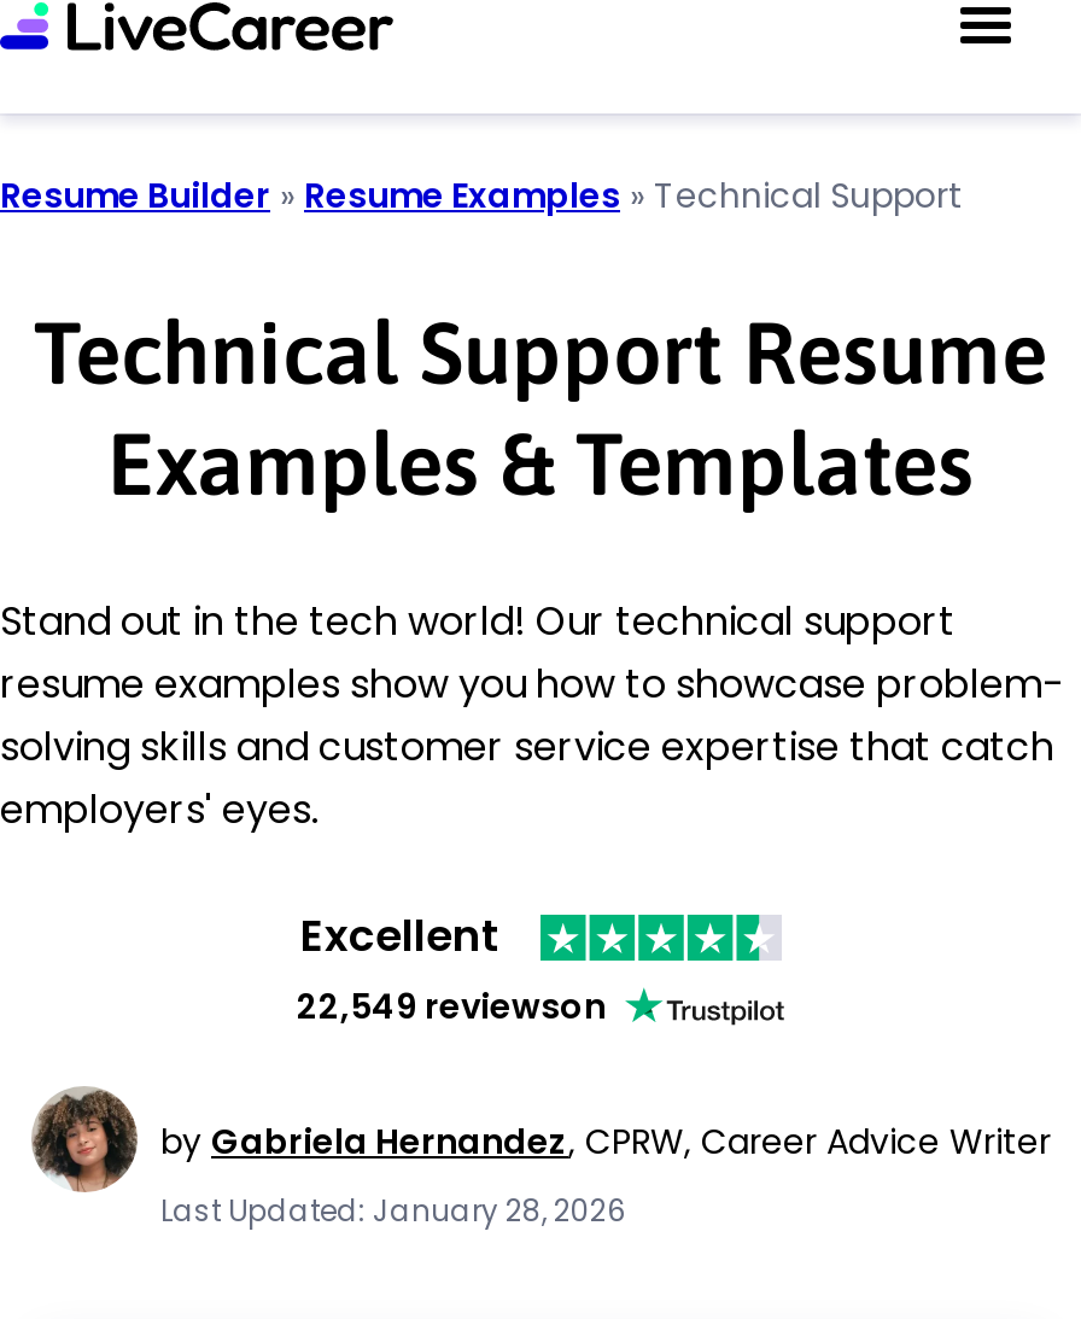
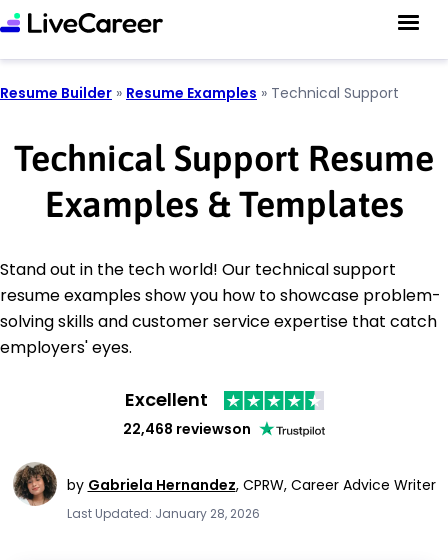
- 22,549 reviewson
+ 22,468 reviewson
